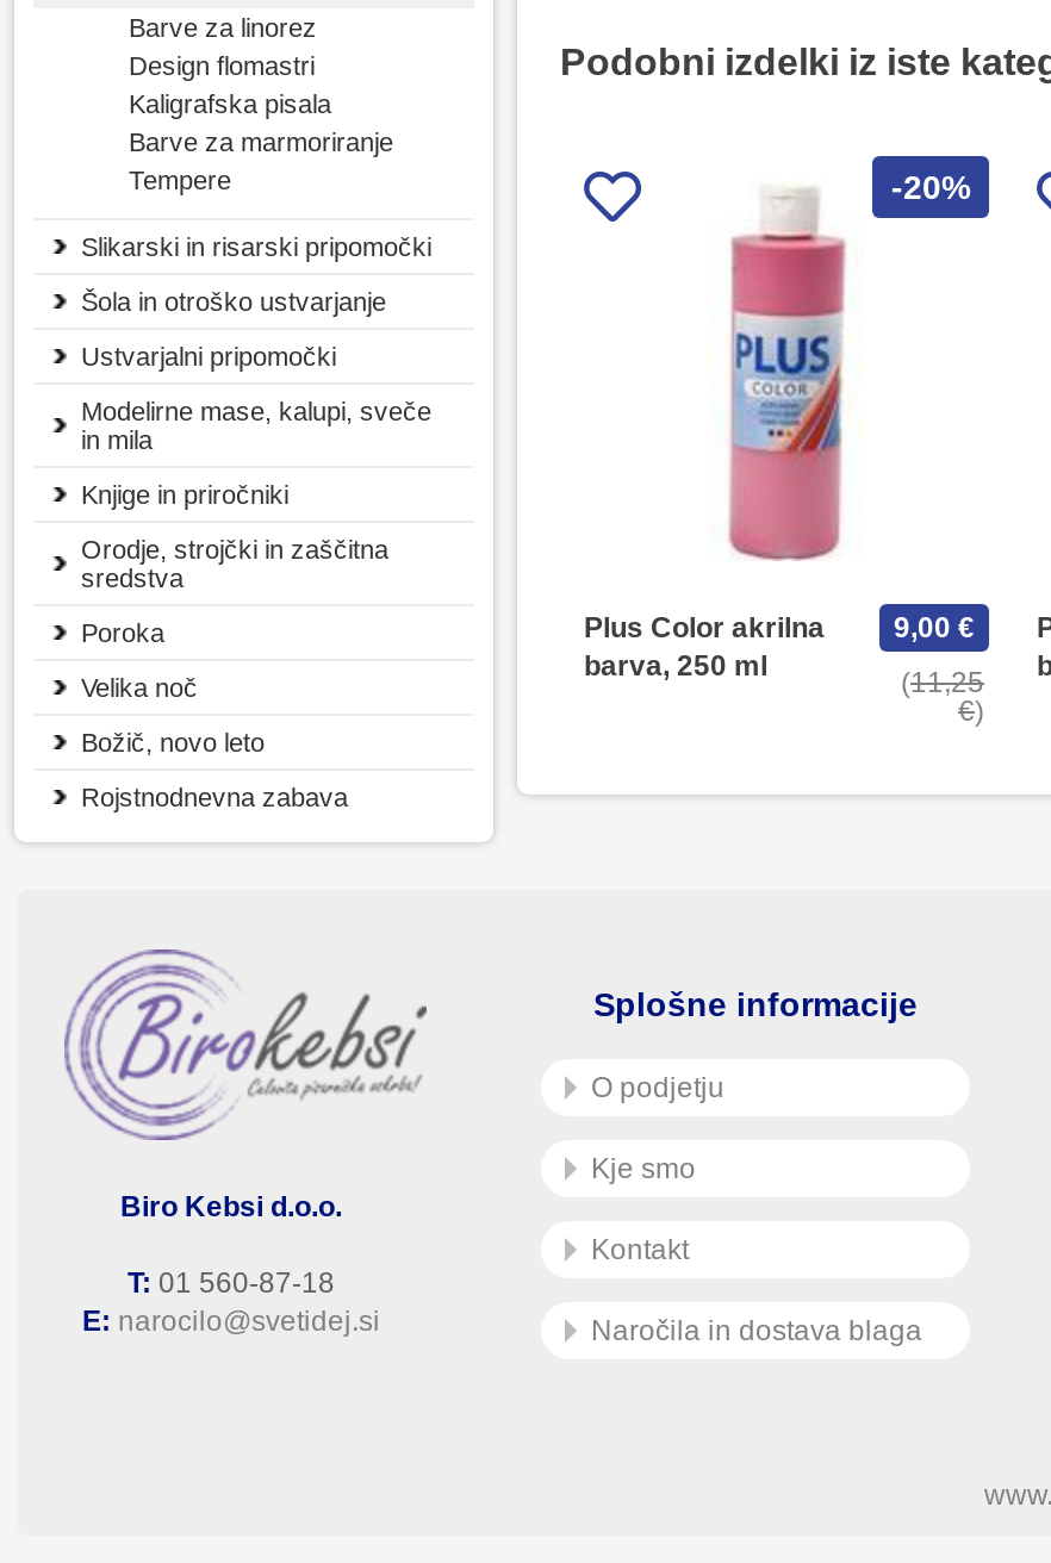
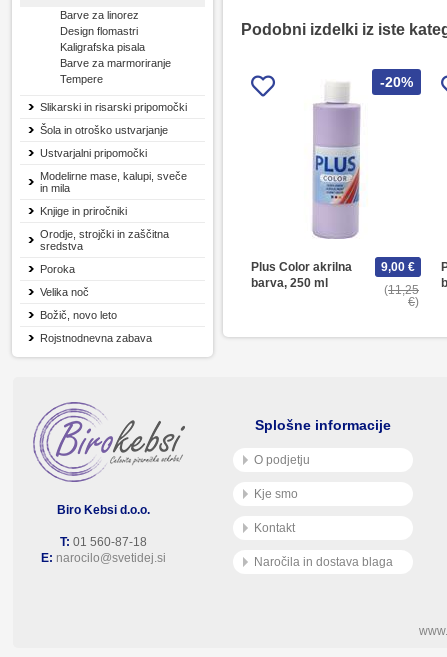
- [image]
+ [image]
